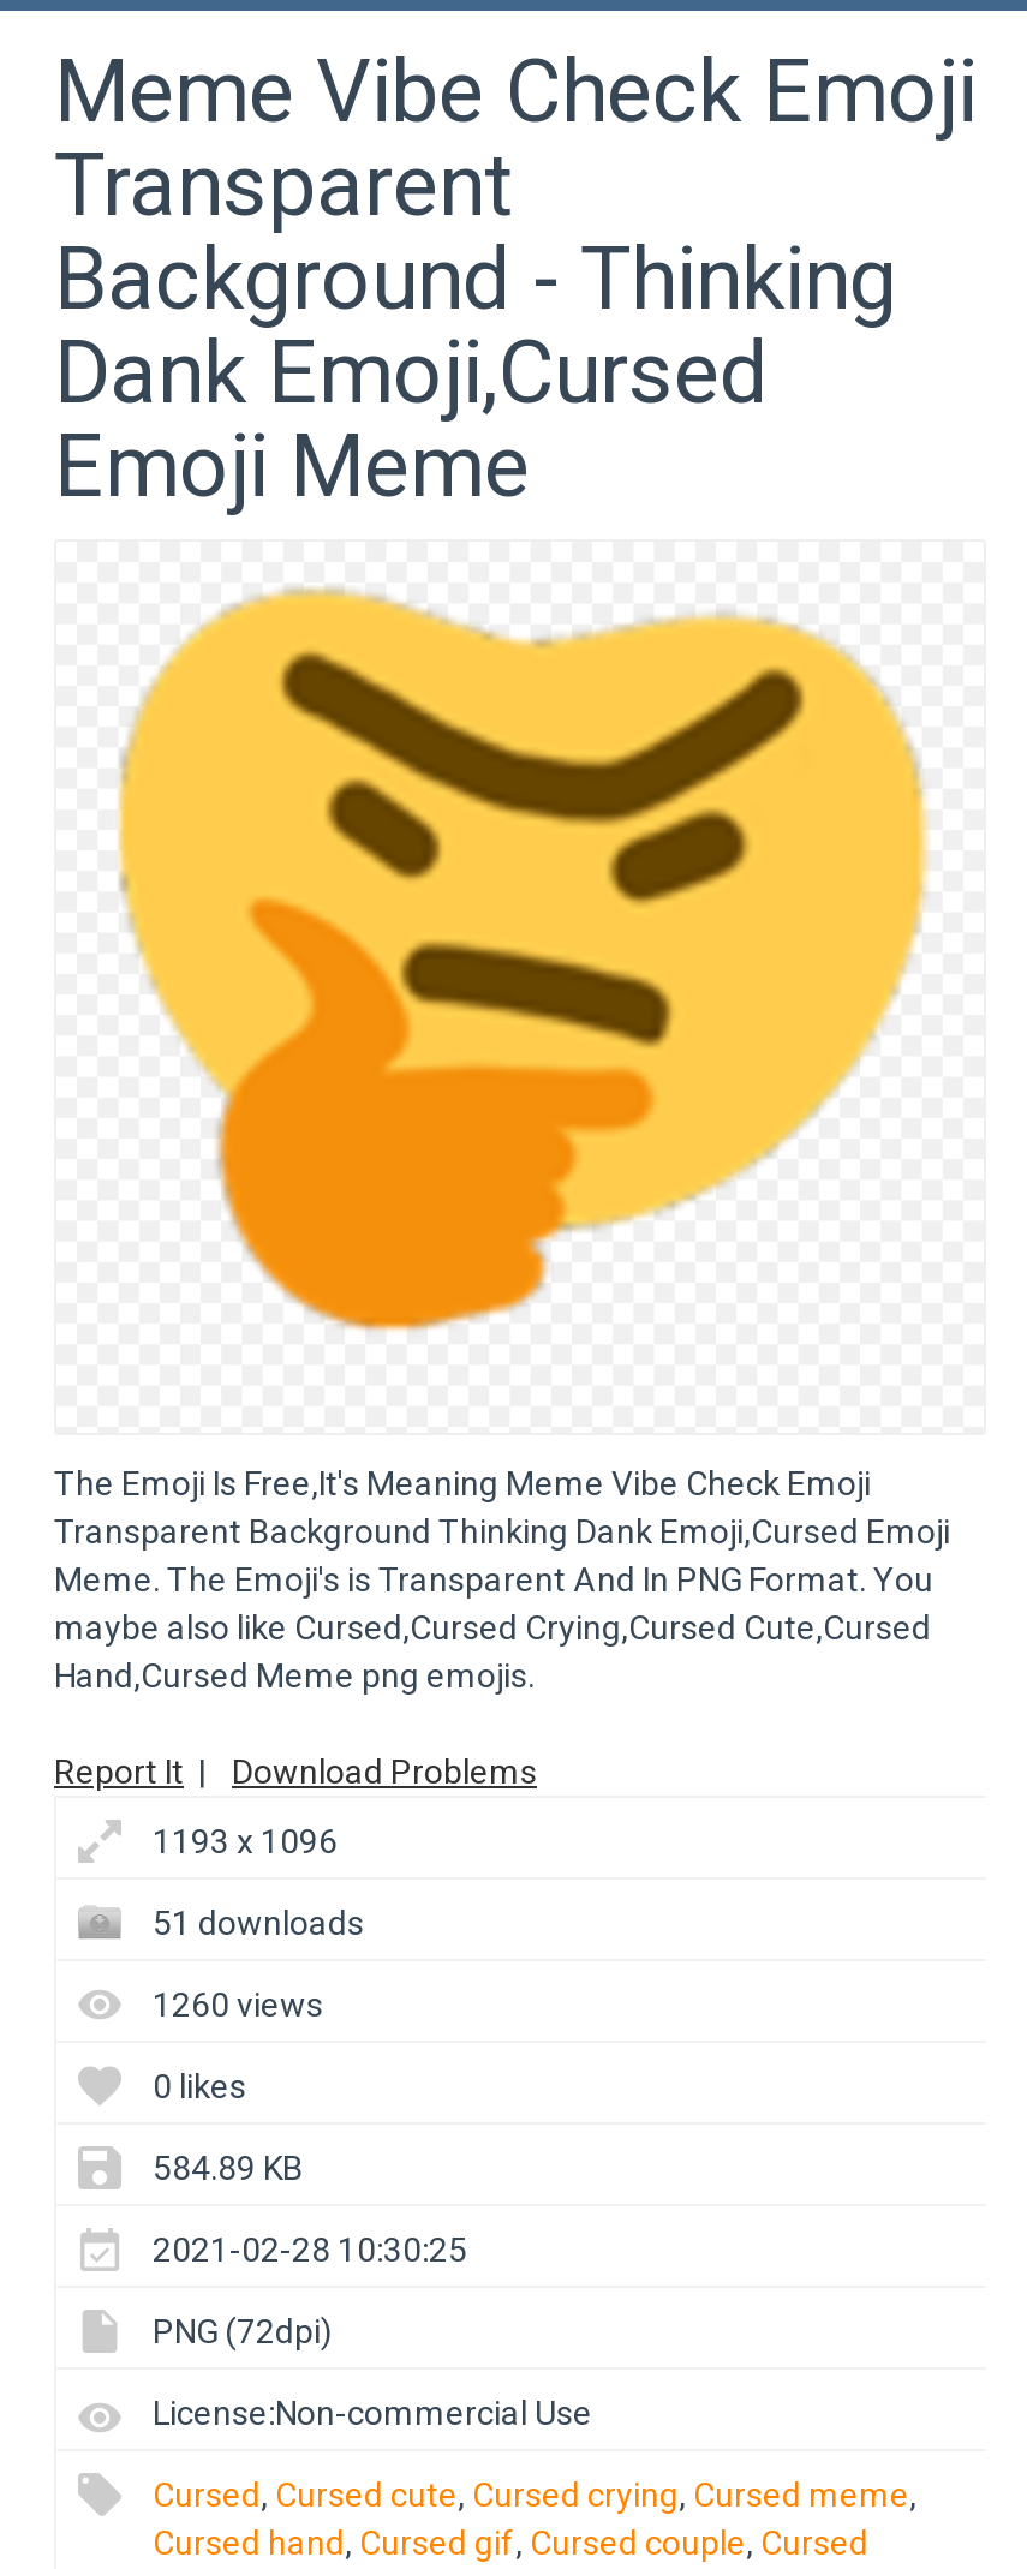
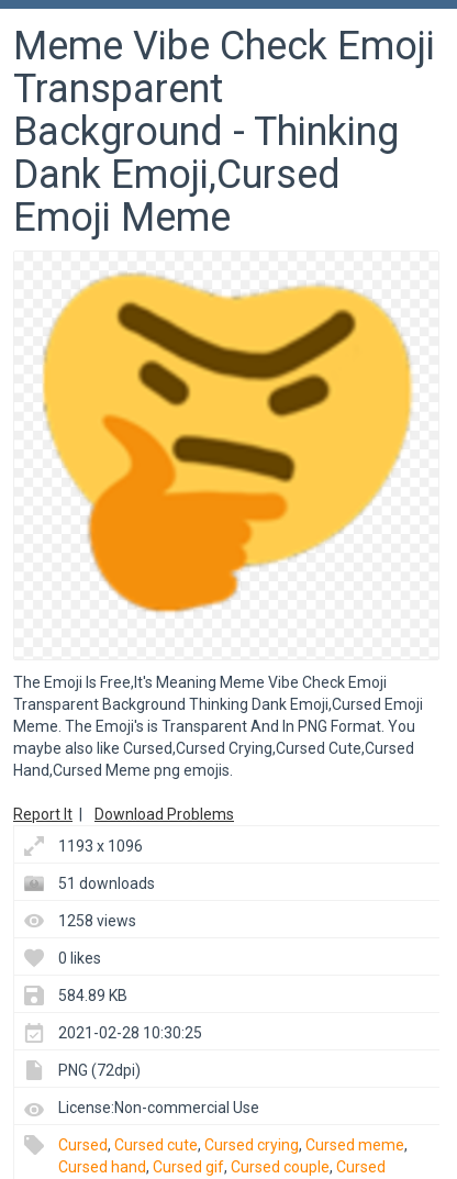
- 1260 views
+ 1258 views
